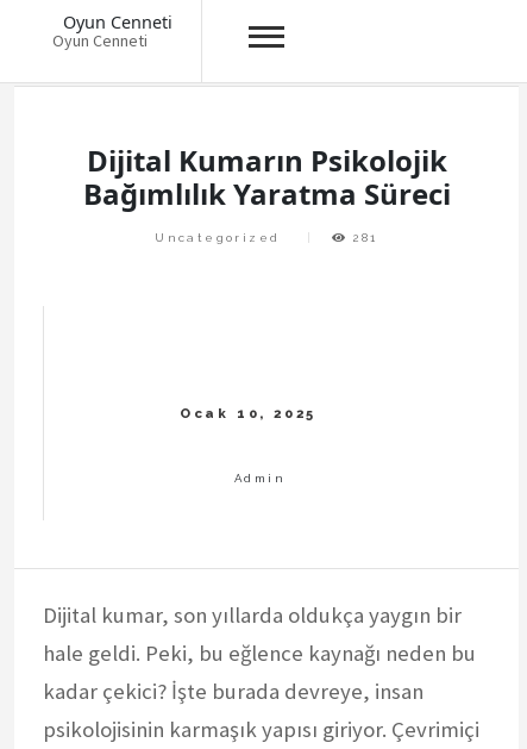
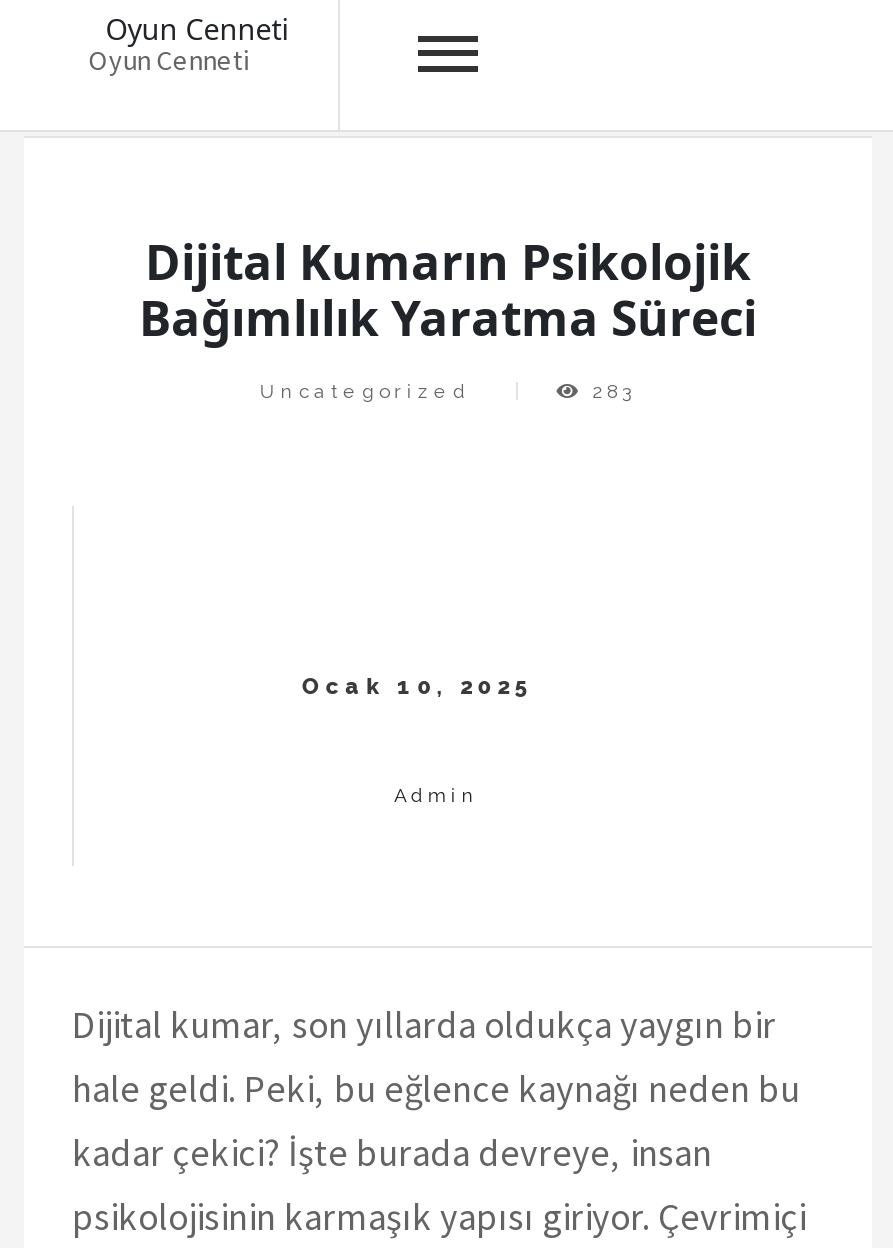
- 281
+ 283
